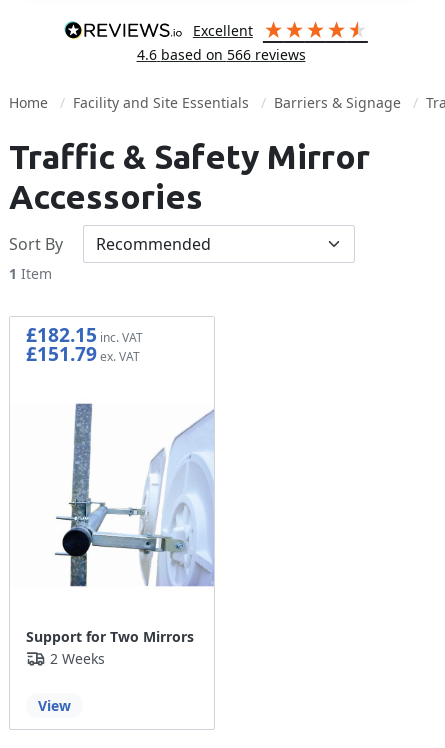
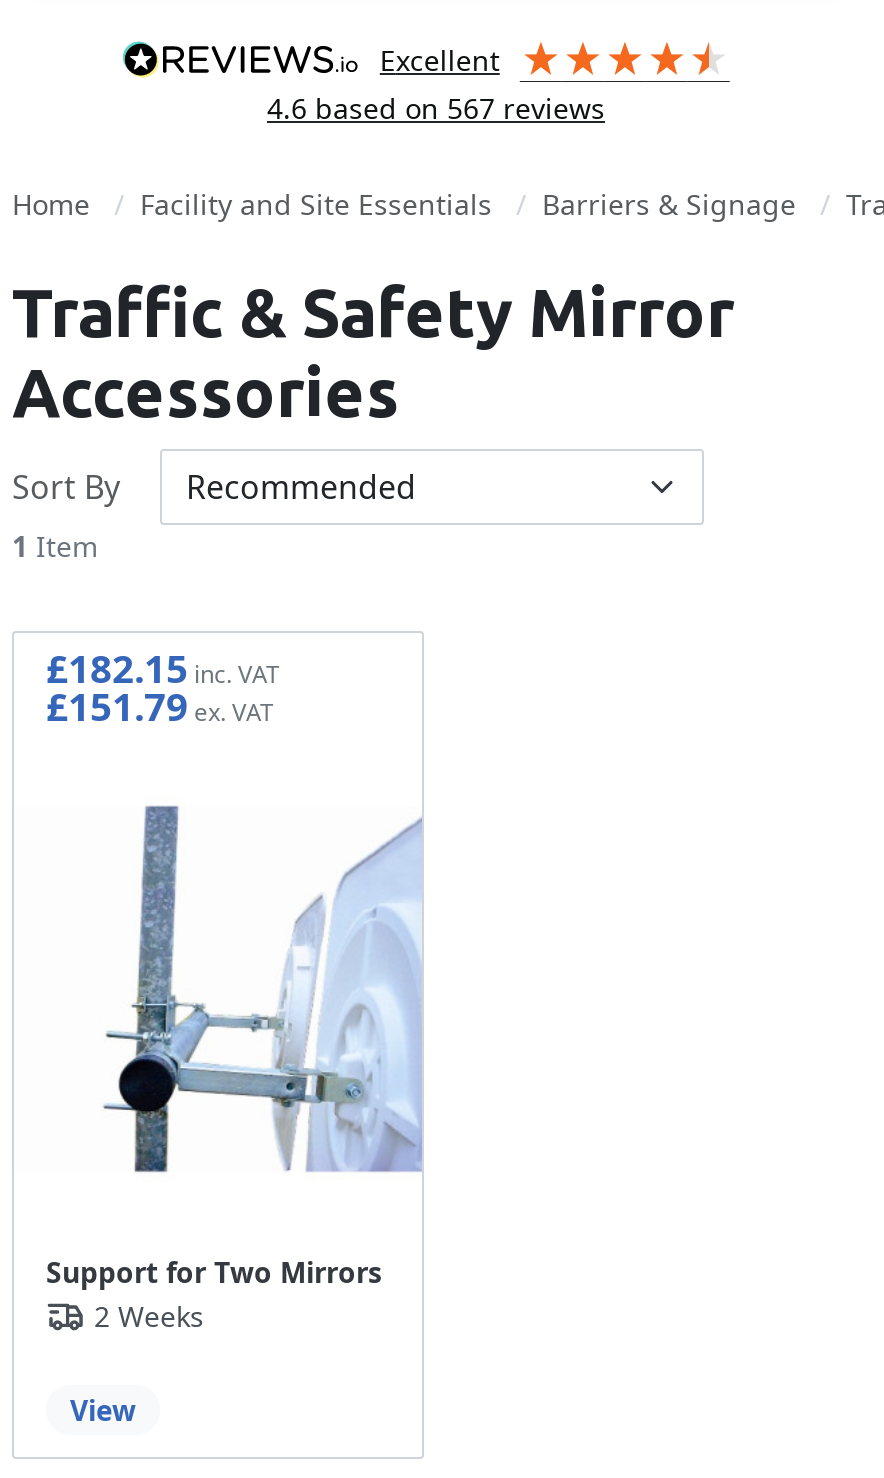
- 4.6 based on 566 reviews
+ 4.6 based on 567 reviews
